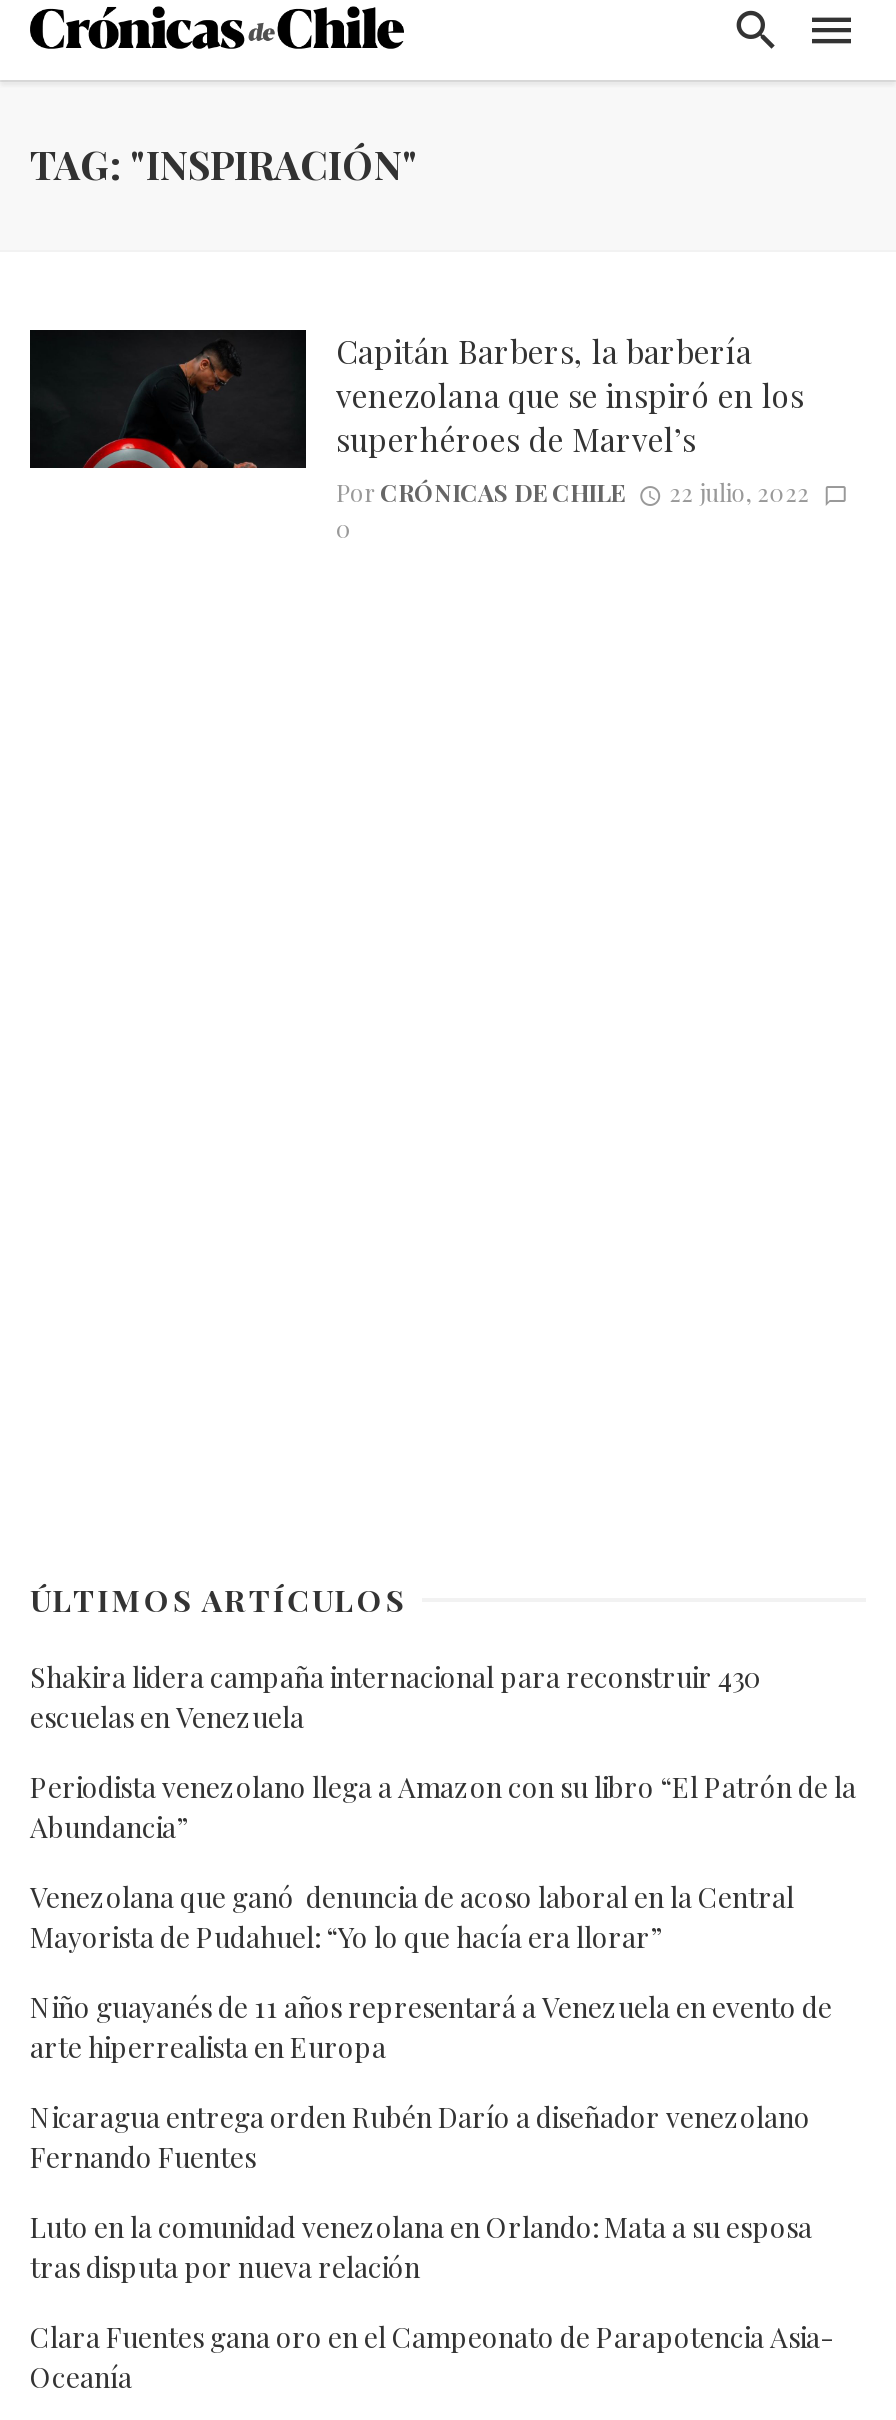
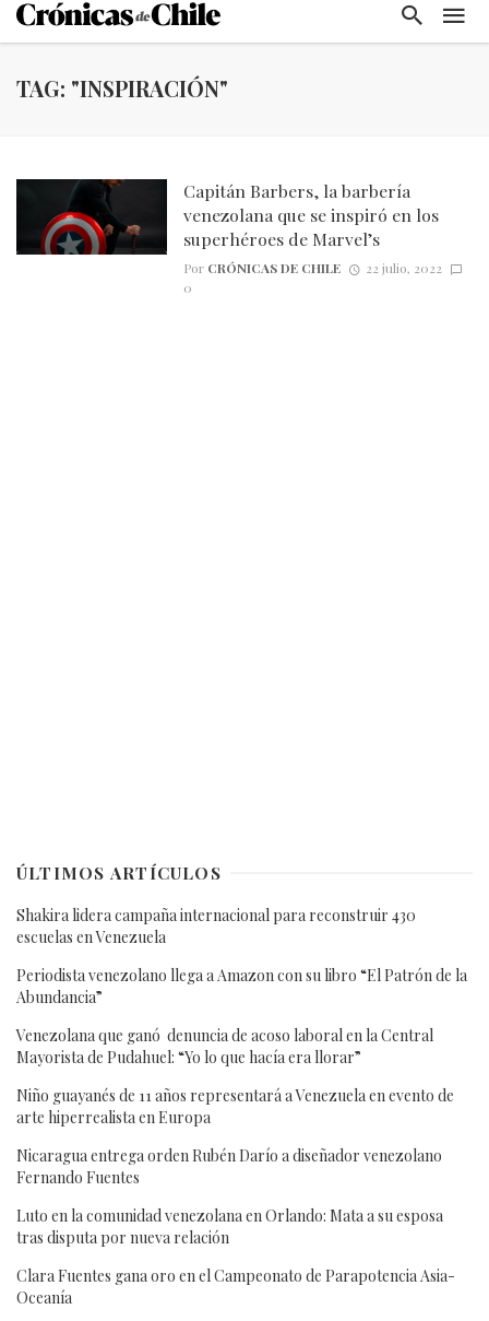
- [image]
+ [image]
